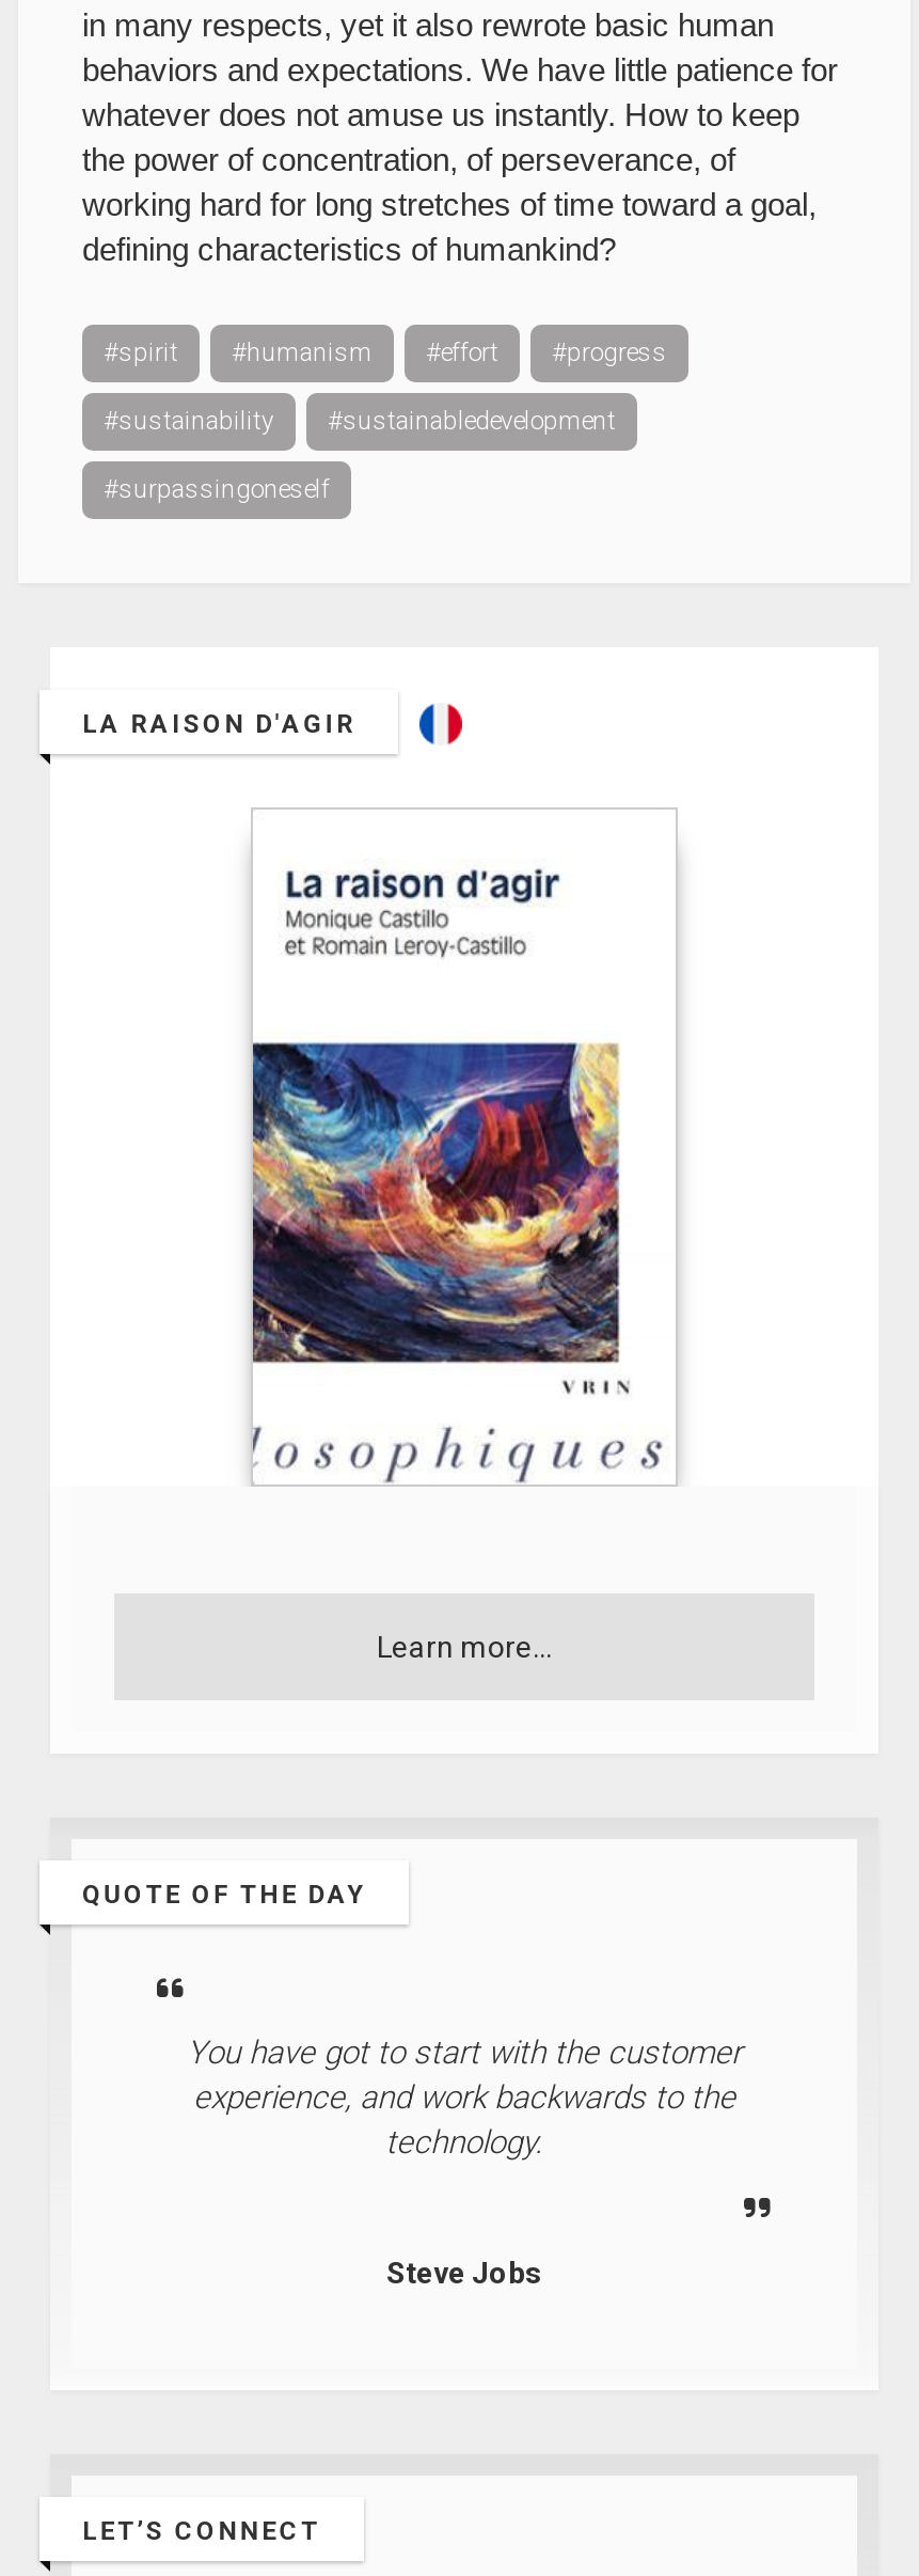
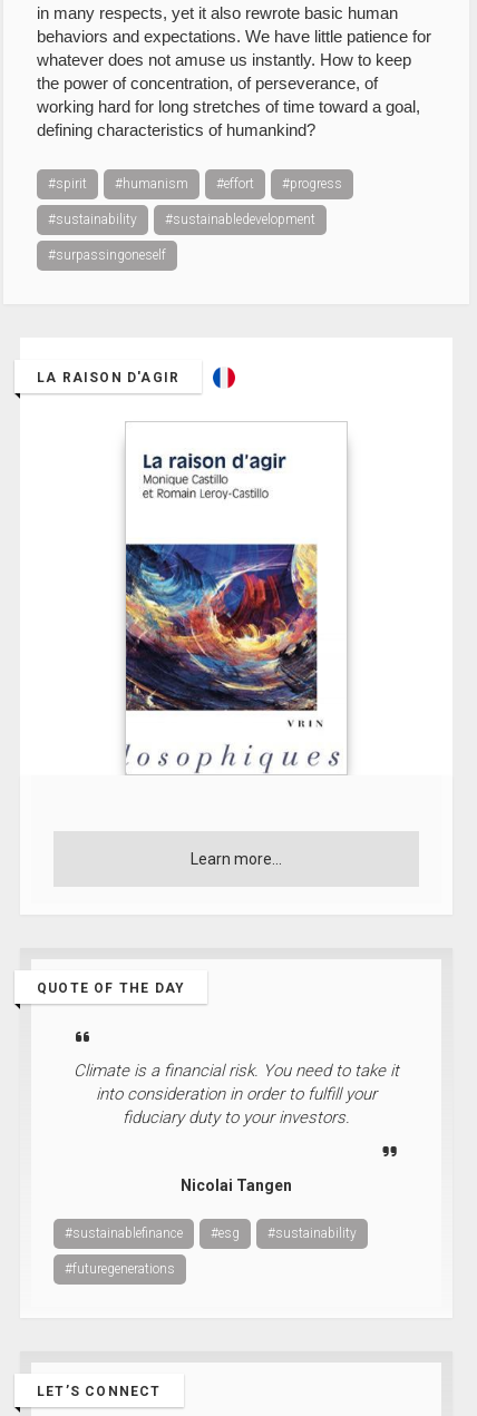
- You have got to start with the customer
- experience, and work backwards to the
- technology.
- Steve Jobs
+ Climate is a financial risk. You need to take it
+ into consideration in order to fulfill your
+ fiduciary duty to your investors.
+ Nicolai Tangen
+ #sustainablefinance
+ #esg
+ #sustainability
+ #futuregenerations
